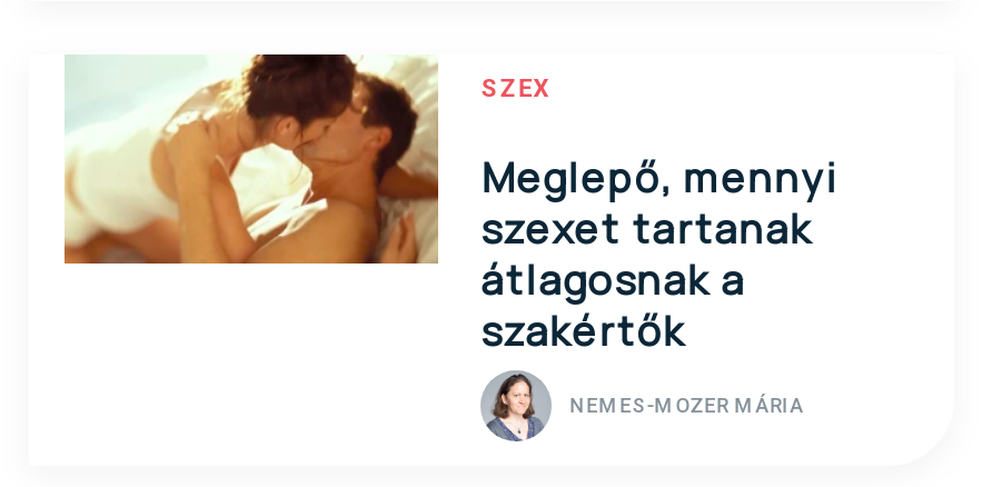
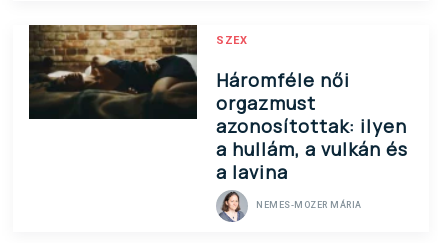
- [image]
- Meglepő, mennyi
- szexet tartanak
- átlagosnak a
- szakértők
+ [image]
+ Háromféle női
+ orgazmust
+ azonosítottak: ilyen
+ a hullám, a vulkán és
+ a lavina
